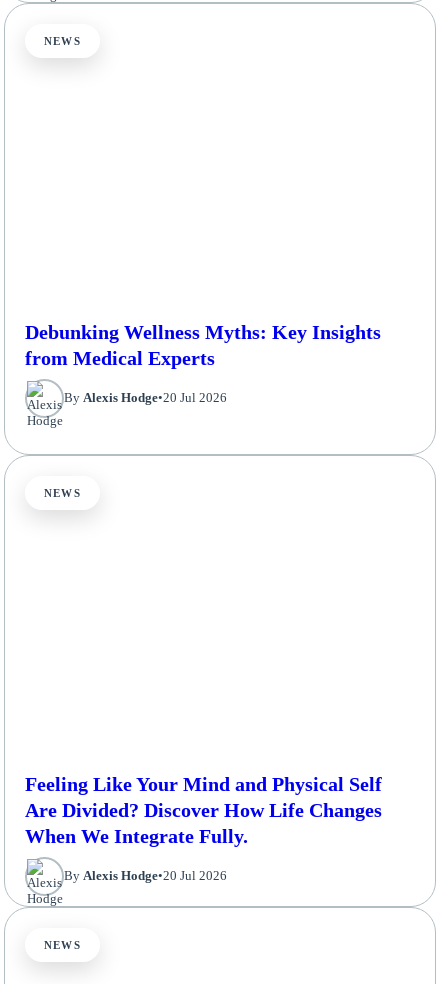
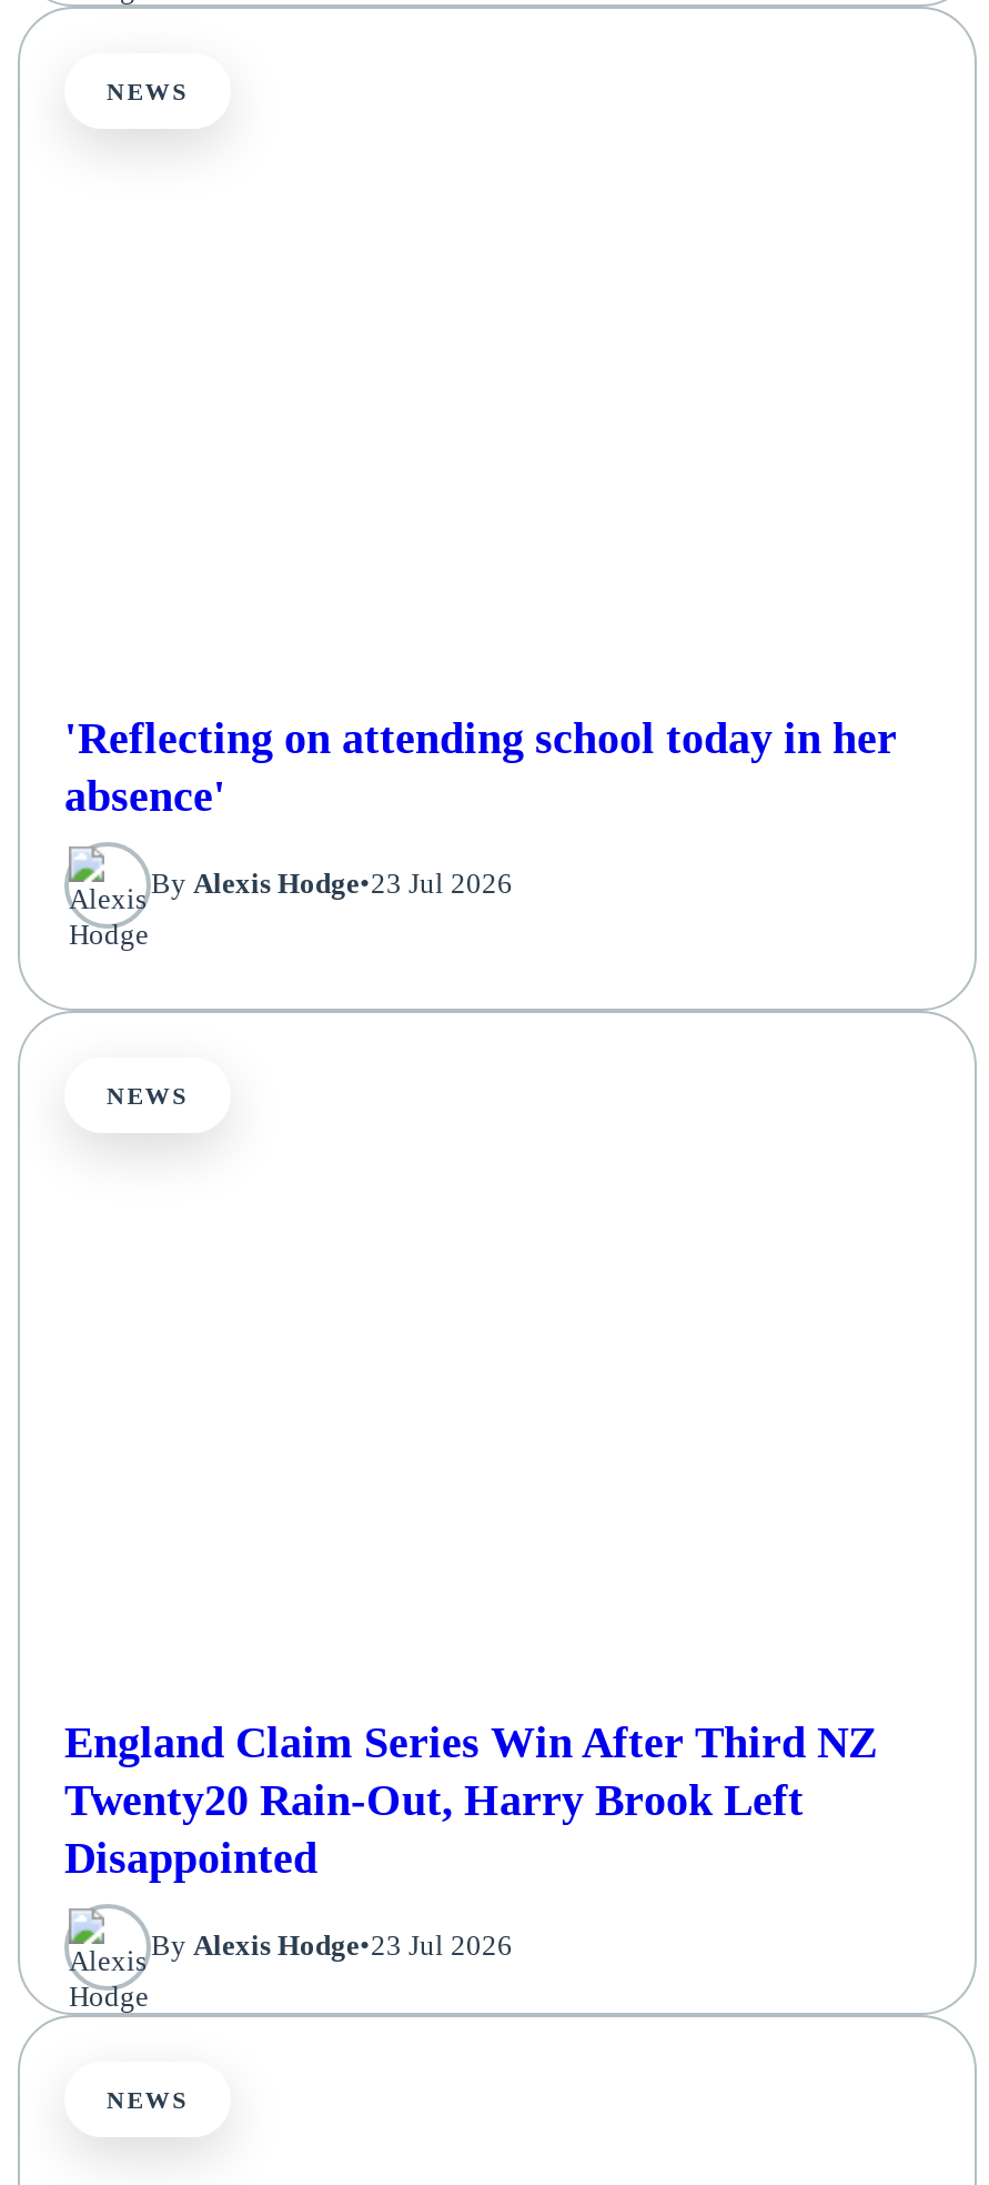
- Debunking Wellness Myths: Key Insights
- from Medical Experts
+ 'Reflecting on attending school today in her
+ absence'

- By Alexis Hodge•20 Jul 2026
+ By Alexis Hodge•23 Jul 2026

- Feeling Like Your Mind and Physical Self
- Are Divided? Discover How Life Changes
- When We Integrate Fully.
+ England Claim Series Win After Third NZ
+ Twenty20 Rain-Out, Harry Brook Left
+ Disappointed

- By Alexis Hodge•20 Jul 2026
+ By Alexis Hodge•23 Jul 2026
